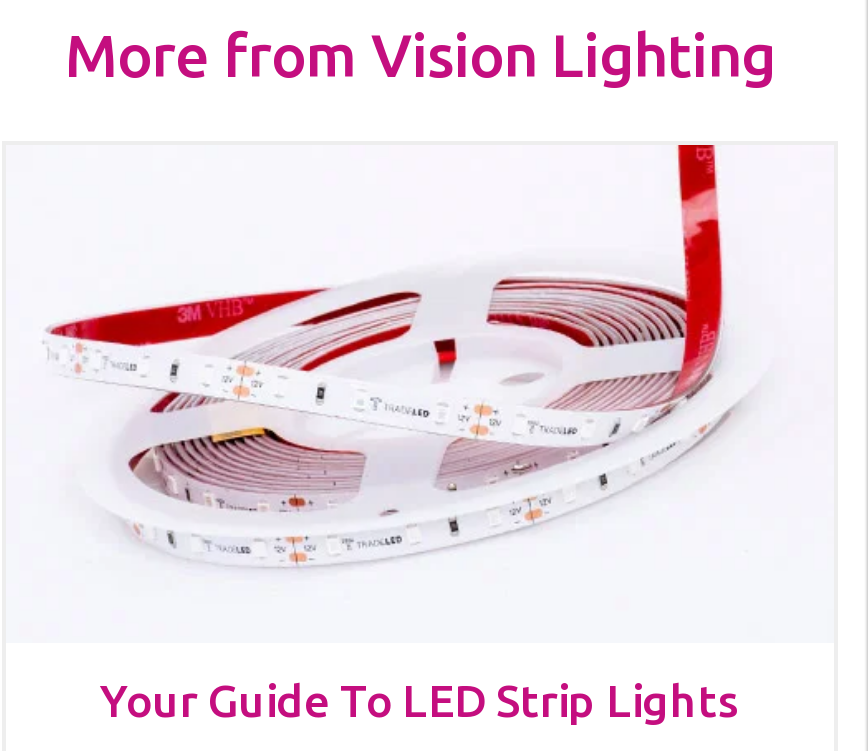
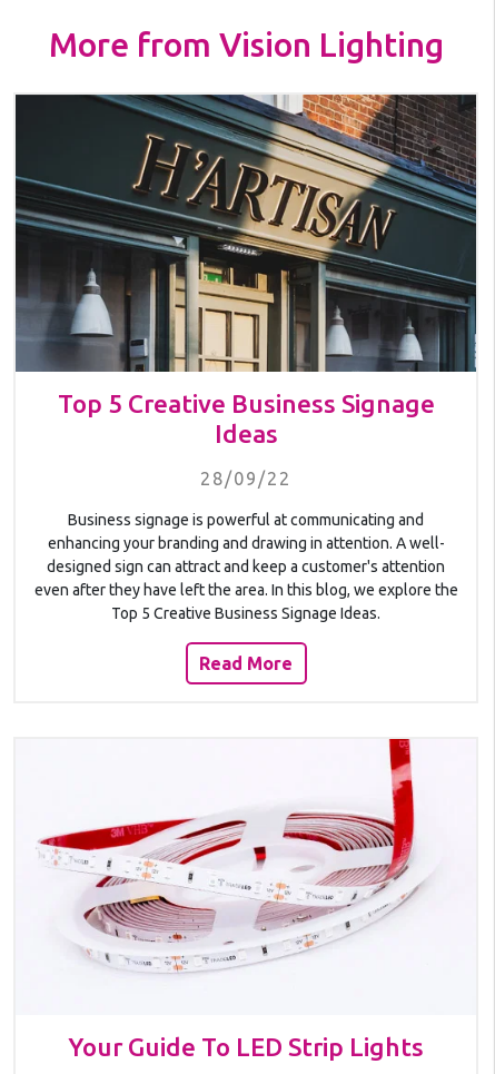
+ [image]
+ Top 5 Creative Business Signage
+ Ideas
+ 28/09/22
+ Business signage is powerful at communicating and
+ enhancing your branding and drawing in attention. A well-
+ designed sign can attract and keep a customer's attention
+ even after they have left the area. In this blog, we explore the
+ Top 5 Creative Business Signage Ideas.
+ Read More
